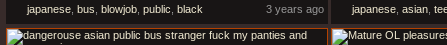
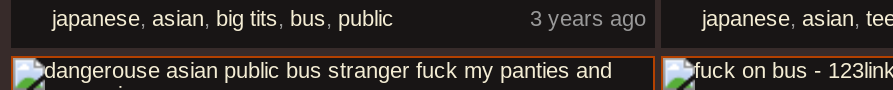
- japanese, bus, blowjob, public, black
+ japanese, asian, big tits, bus, public
